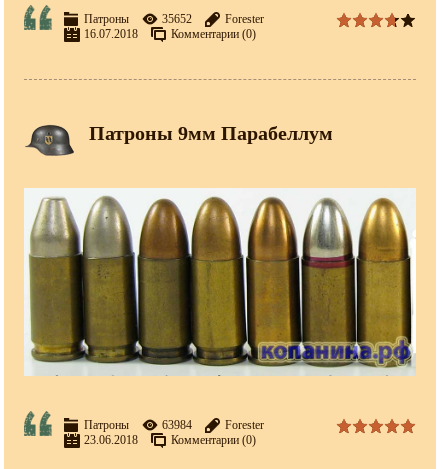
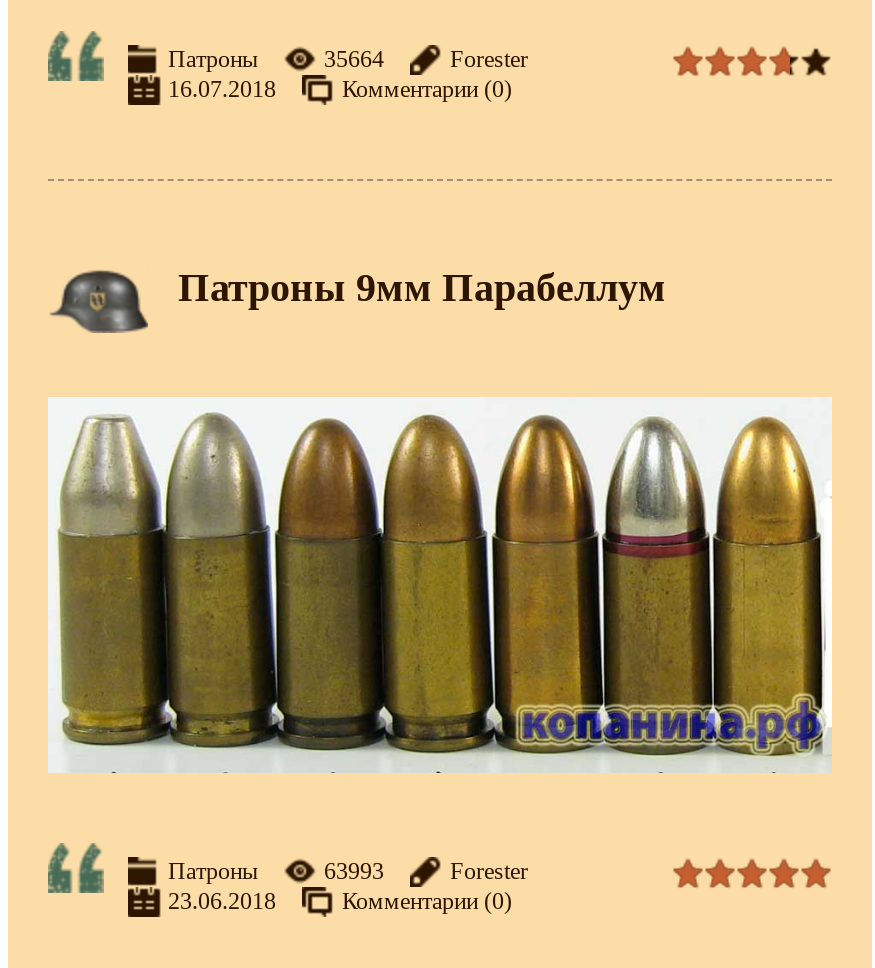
- 35652
+ 35664

- 63984
+ 63993
